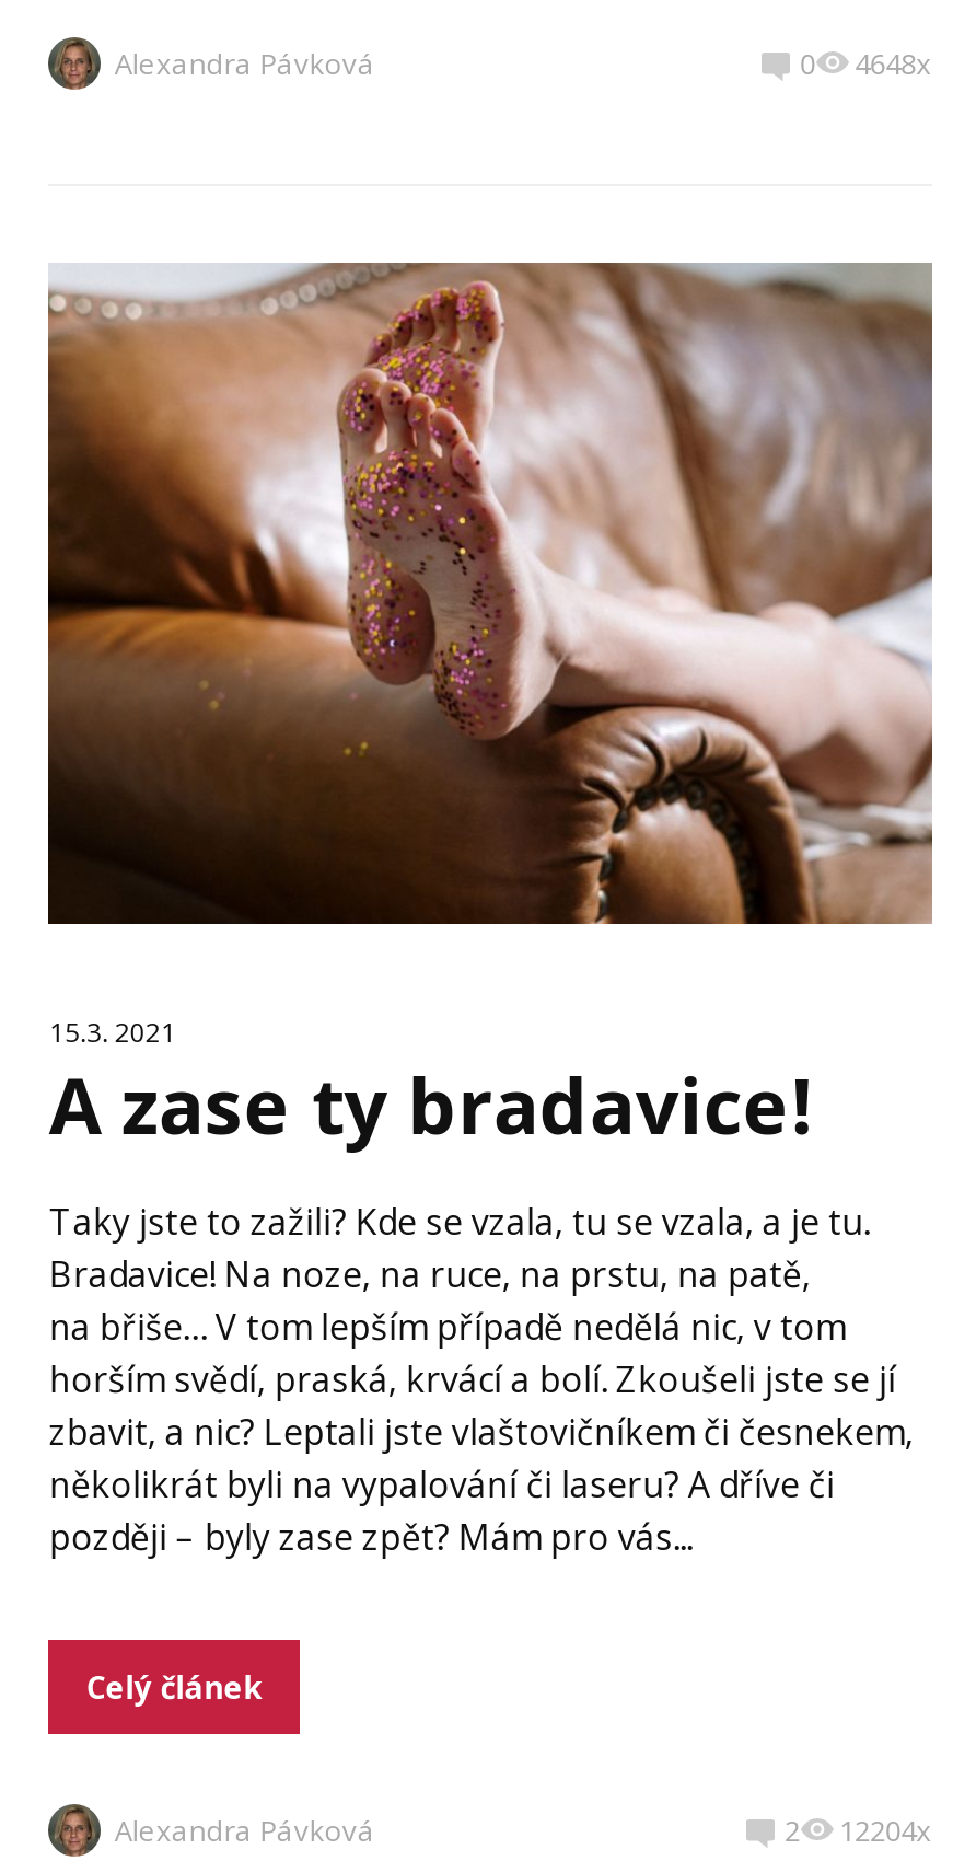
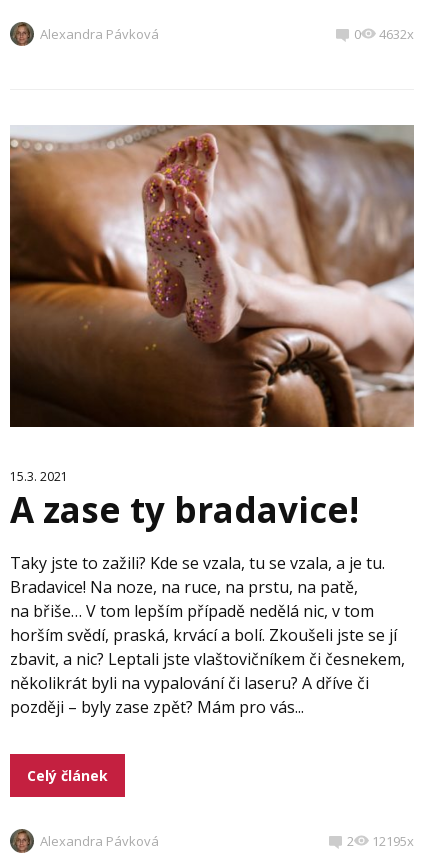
- 4648x
+ 4632x

- 2 12204x
+ 2 12195x
